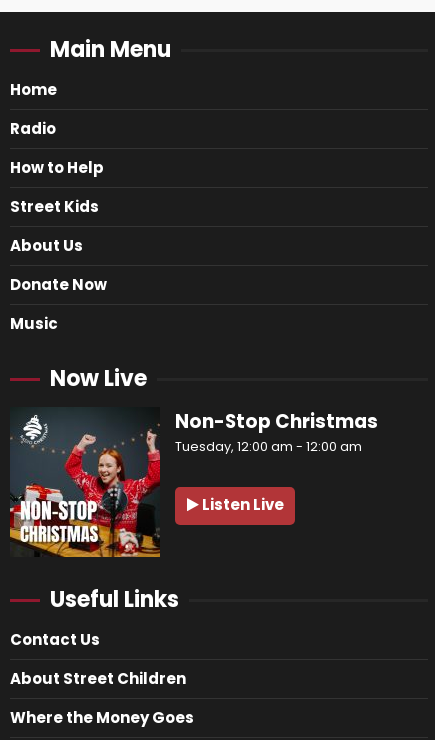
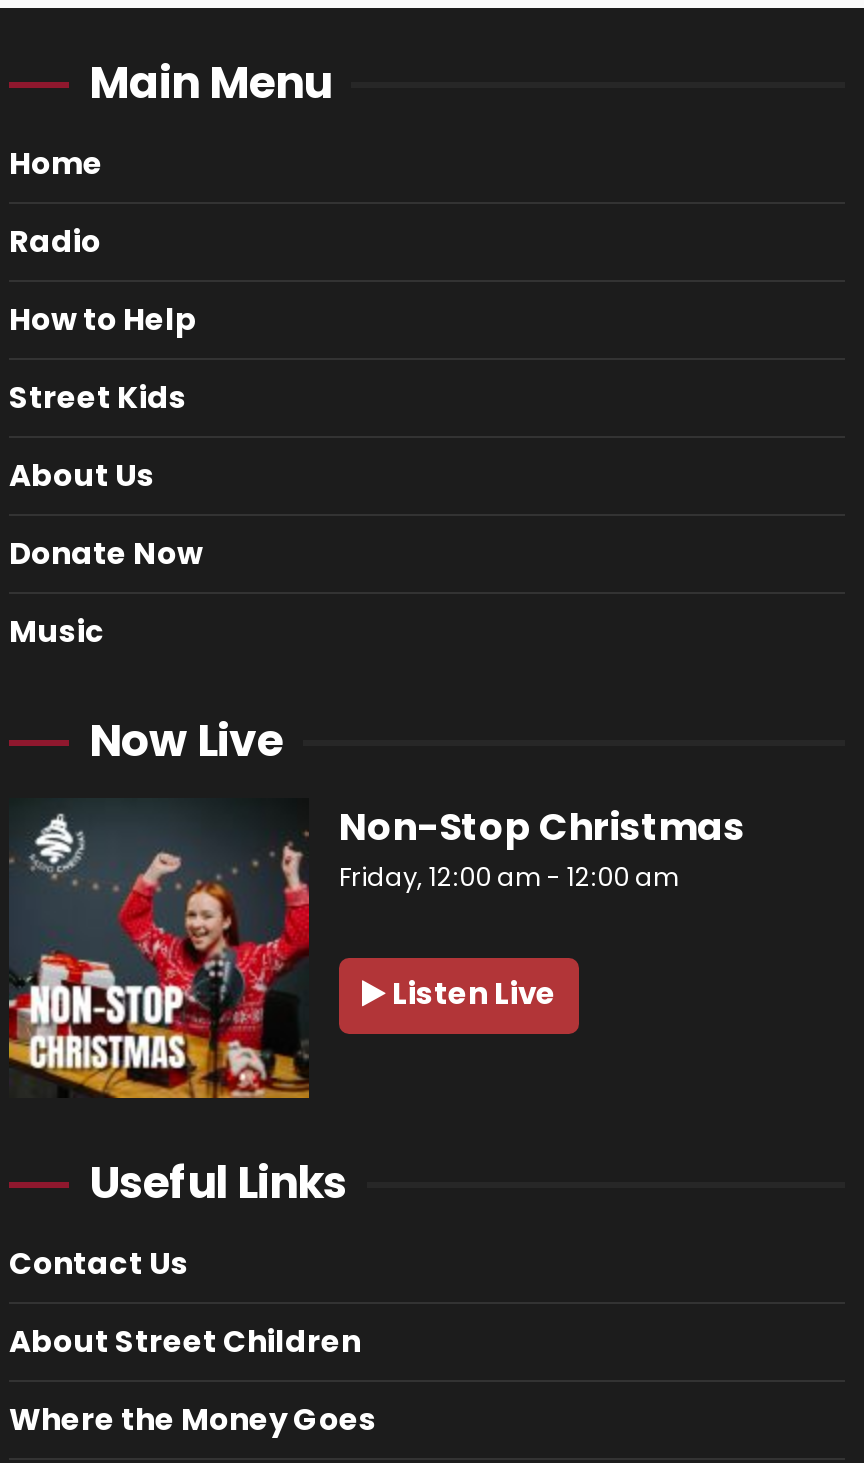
- Tuesday, 12:00 am - 12:00 am
+ Friday, 12:00 am - 12:00 am
